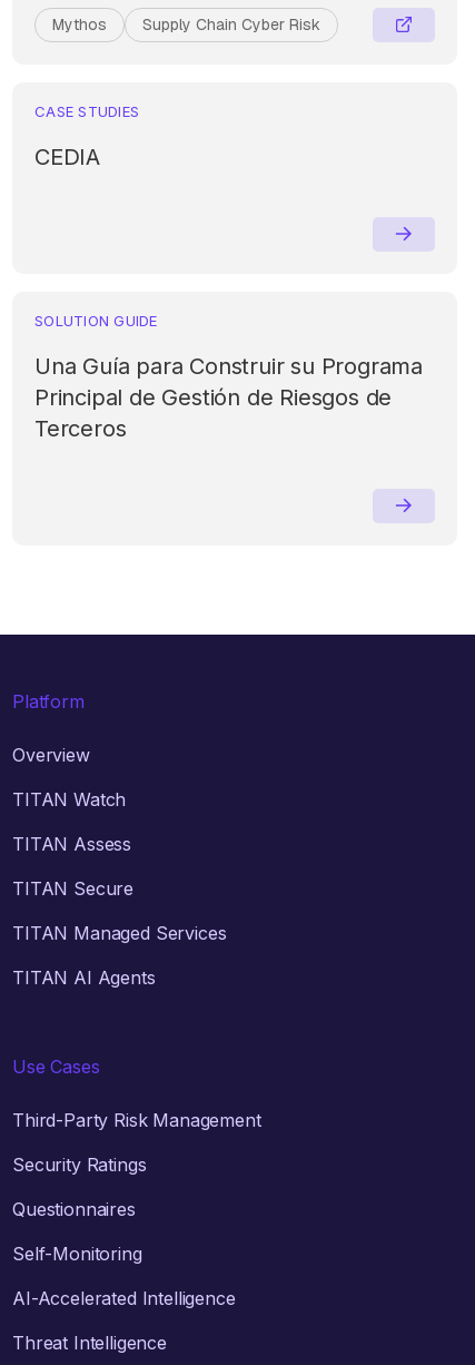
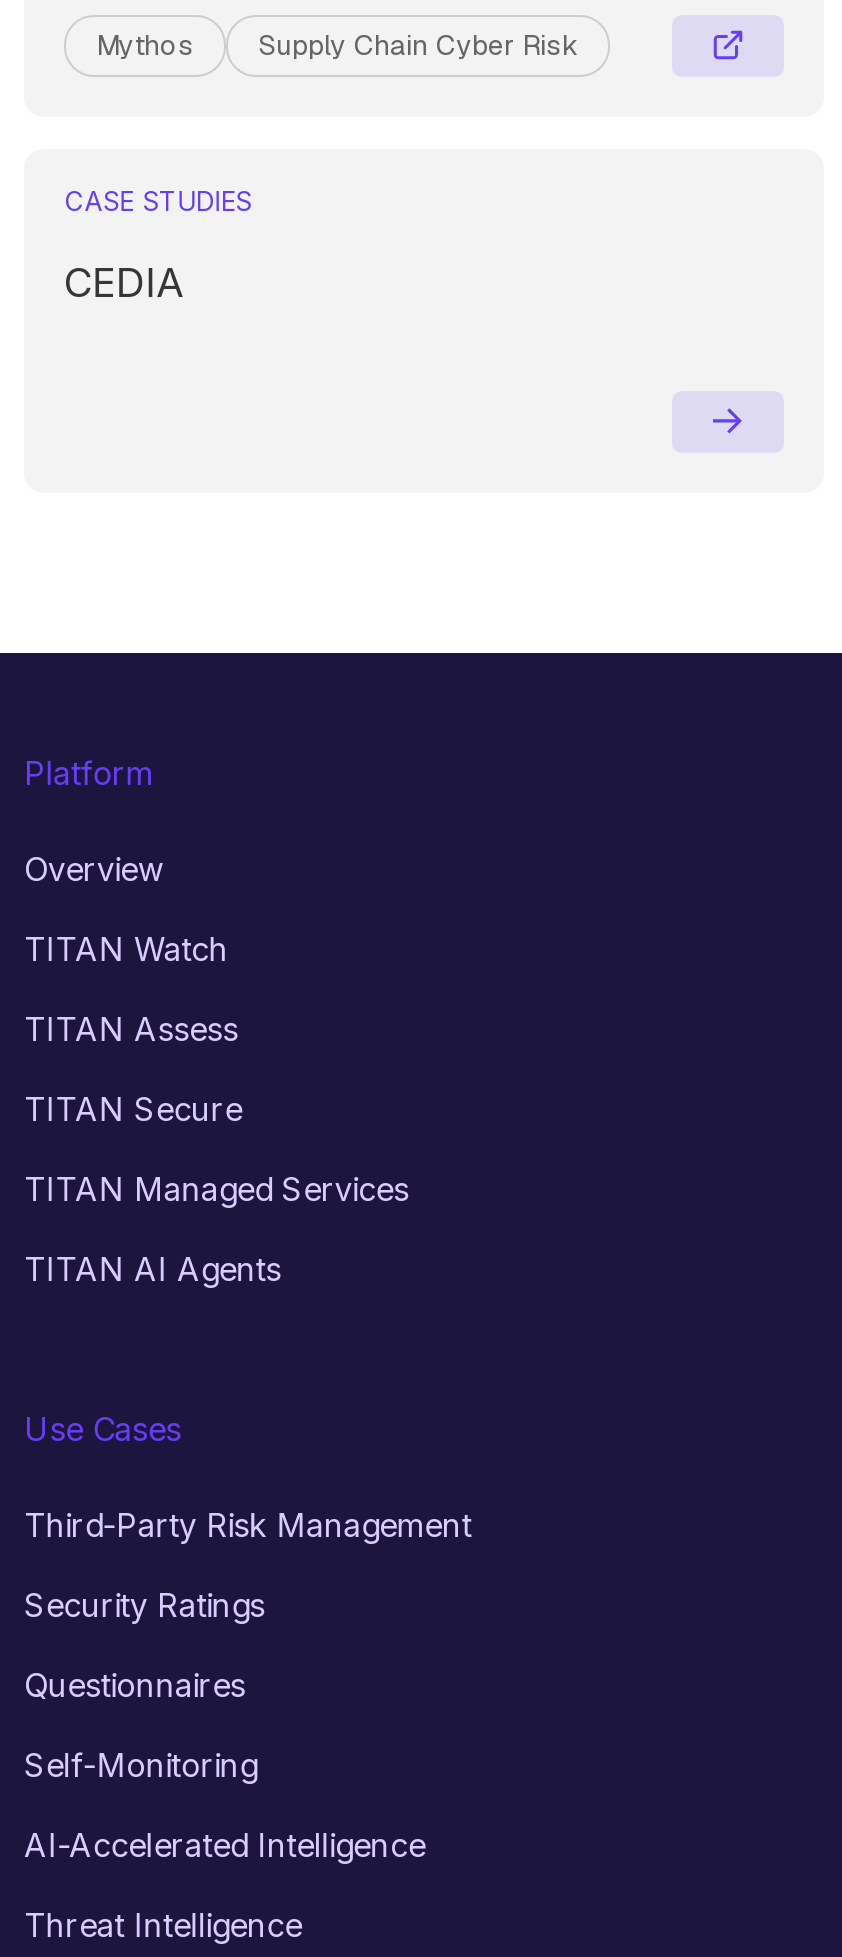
- SOLUTION GUIDE
- Una Guía para Construir su Programa
- Principal de Gestión de Riesgos de
- Terceros
